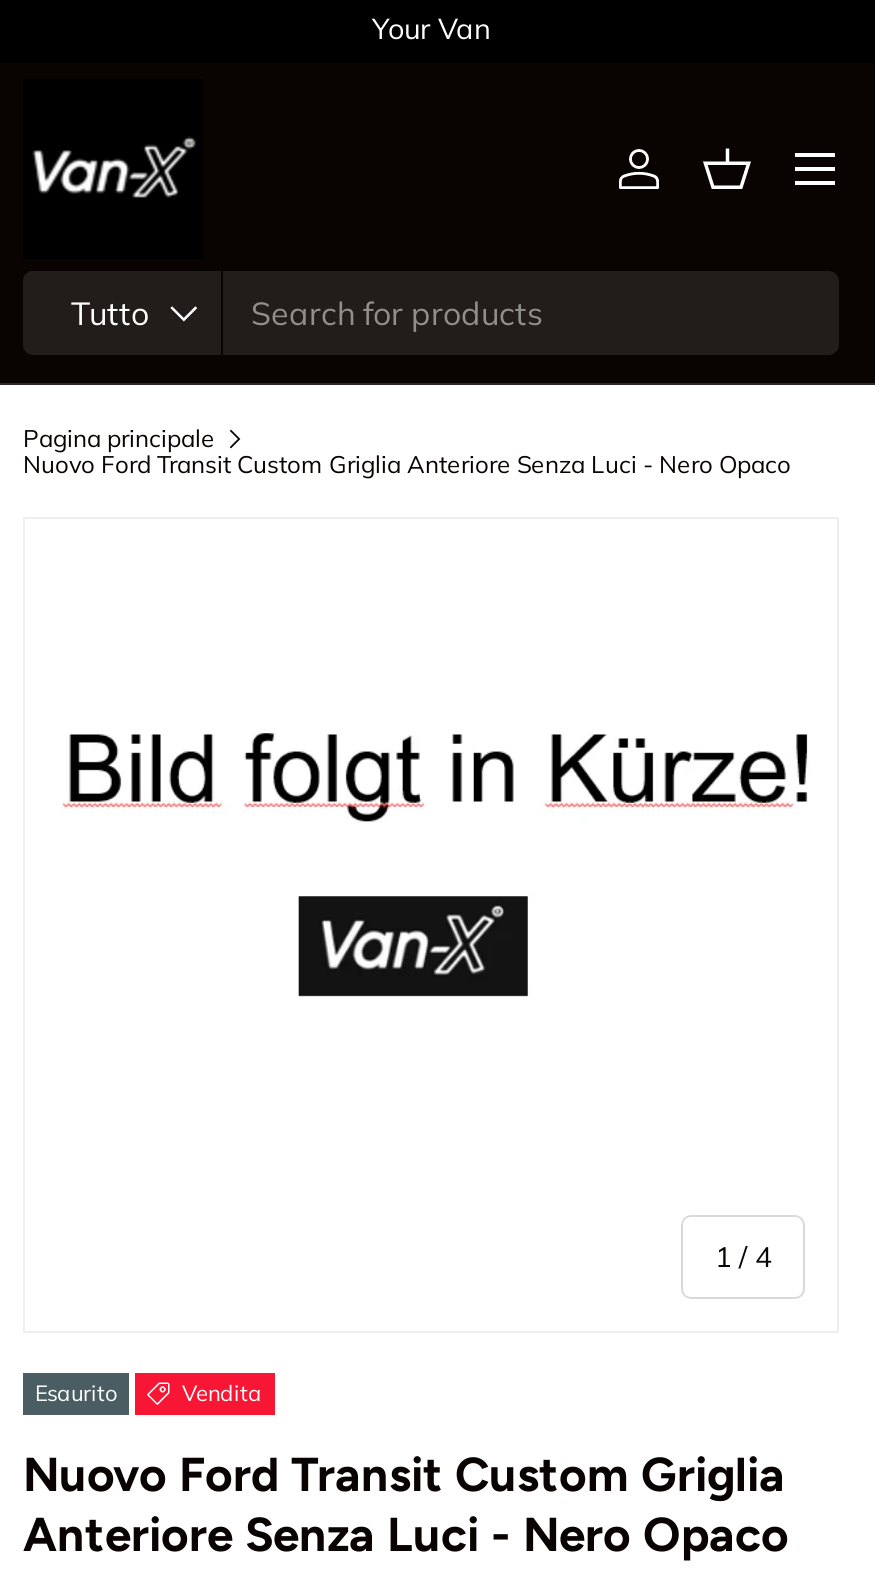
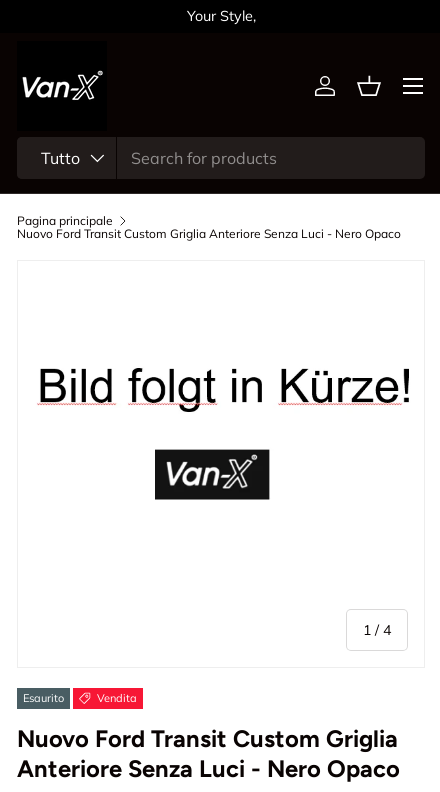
- Your Van
+ Your Style,
